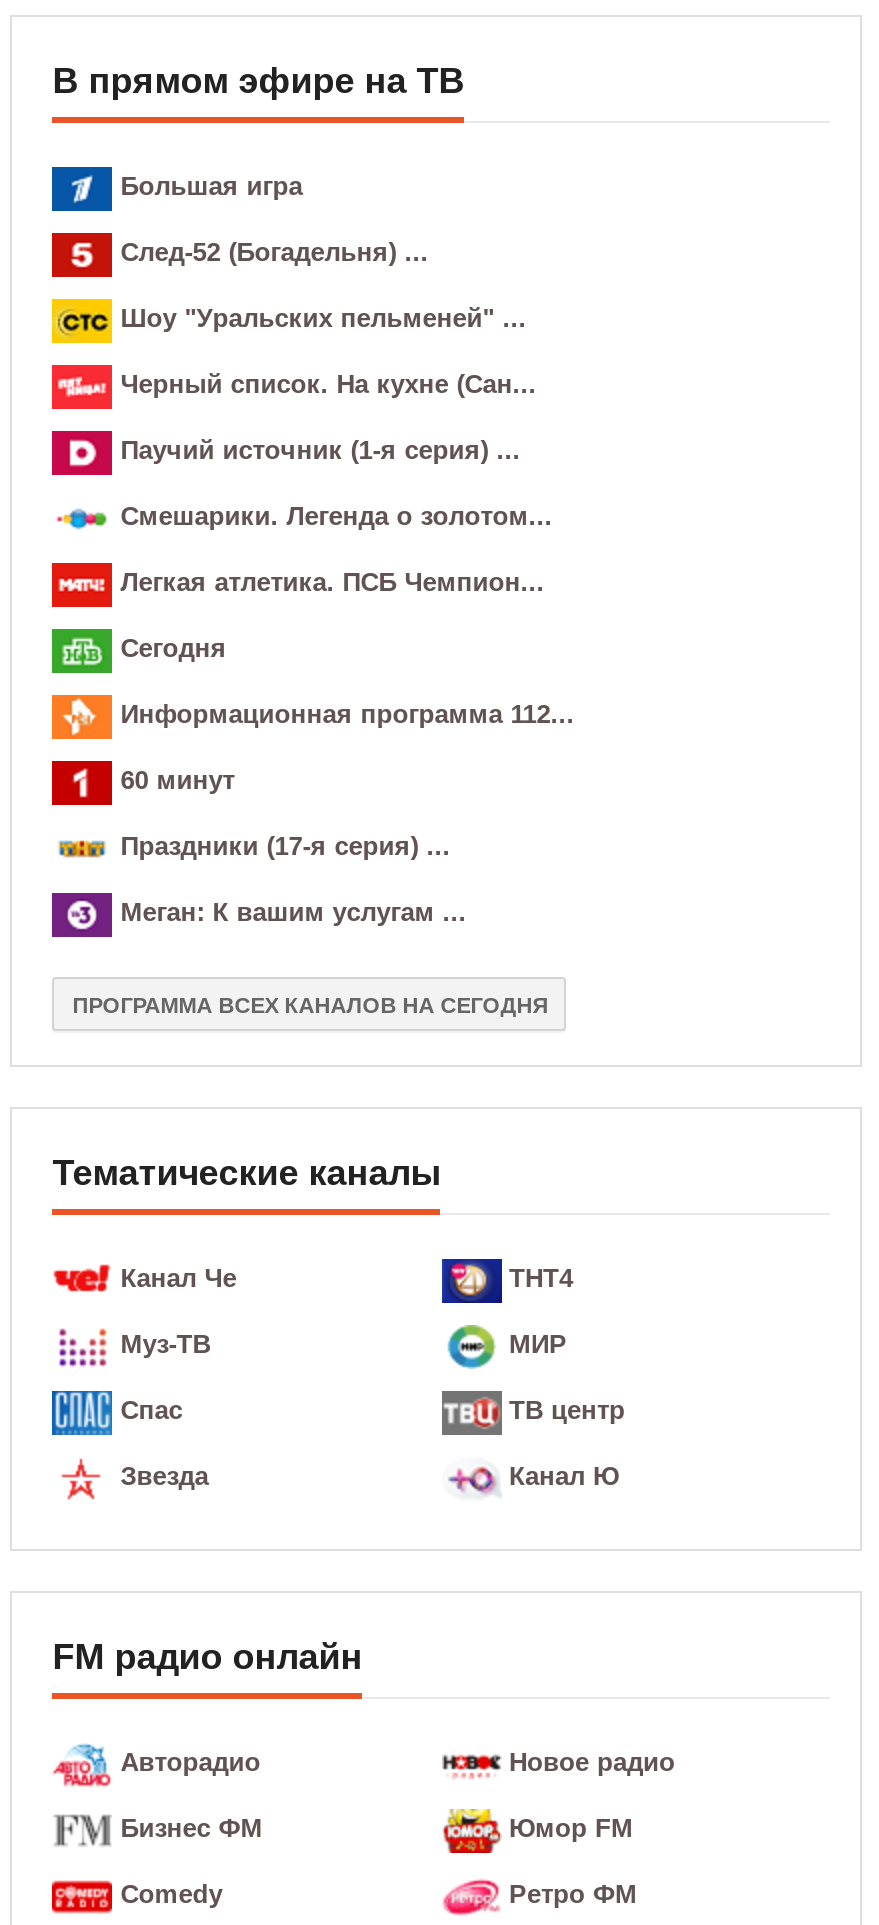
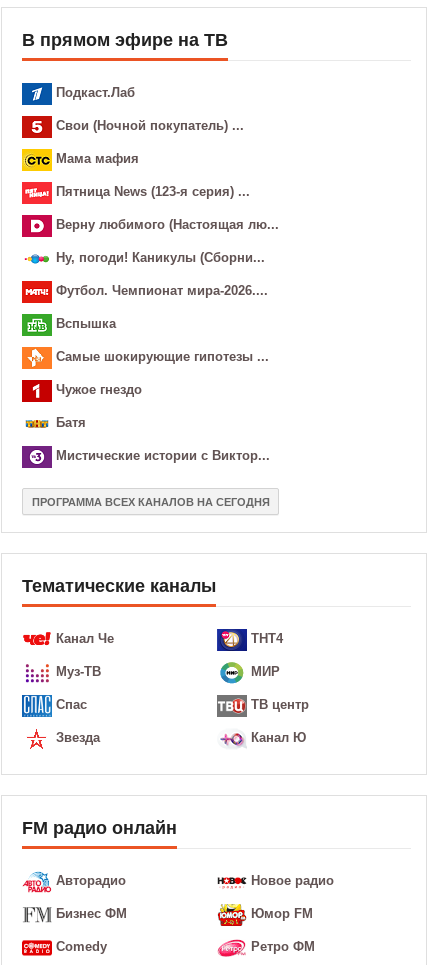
- Большая игра
+ Подкаст.Лаб

- След-52 (Богадельня) ...
+ Свои (Ночной покупатель) ...

- Шоу "Уральских пельменей" ...
+ Мама мафия

- Черный список. На кухне (Сан...
+ Пятница News (123-я серия) ...

- Паучий источник (1-я серия) ...
+ Верну любимого (Настоящая лю...

- Смешарики. Легенда о золотом...
+ Ну, погоди! Каникулы (Сборни...

- Легкая атлетика. ПСБ Чемпион...
+ Футбол. Чемпионат мира-2026....

- Сегодня
+ Вспышка

- Информационная программа 112...
+ Самые шoкиpующие гипотезы ...

- 60 минут
+ Чужое гнездо

- Праздники (17-я серия) ...
+ Батя

- Меган: К вашим услугам ...
+ Мистические истории с Виктор...
